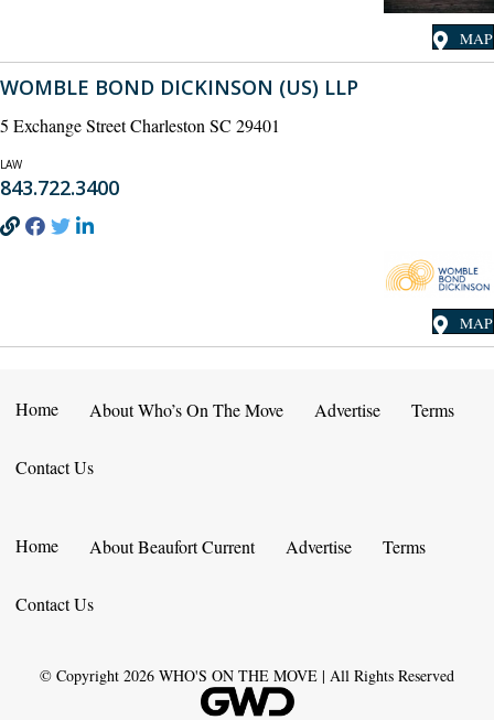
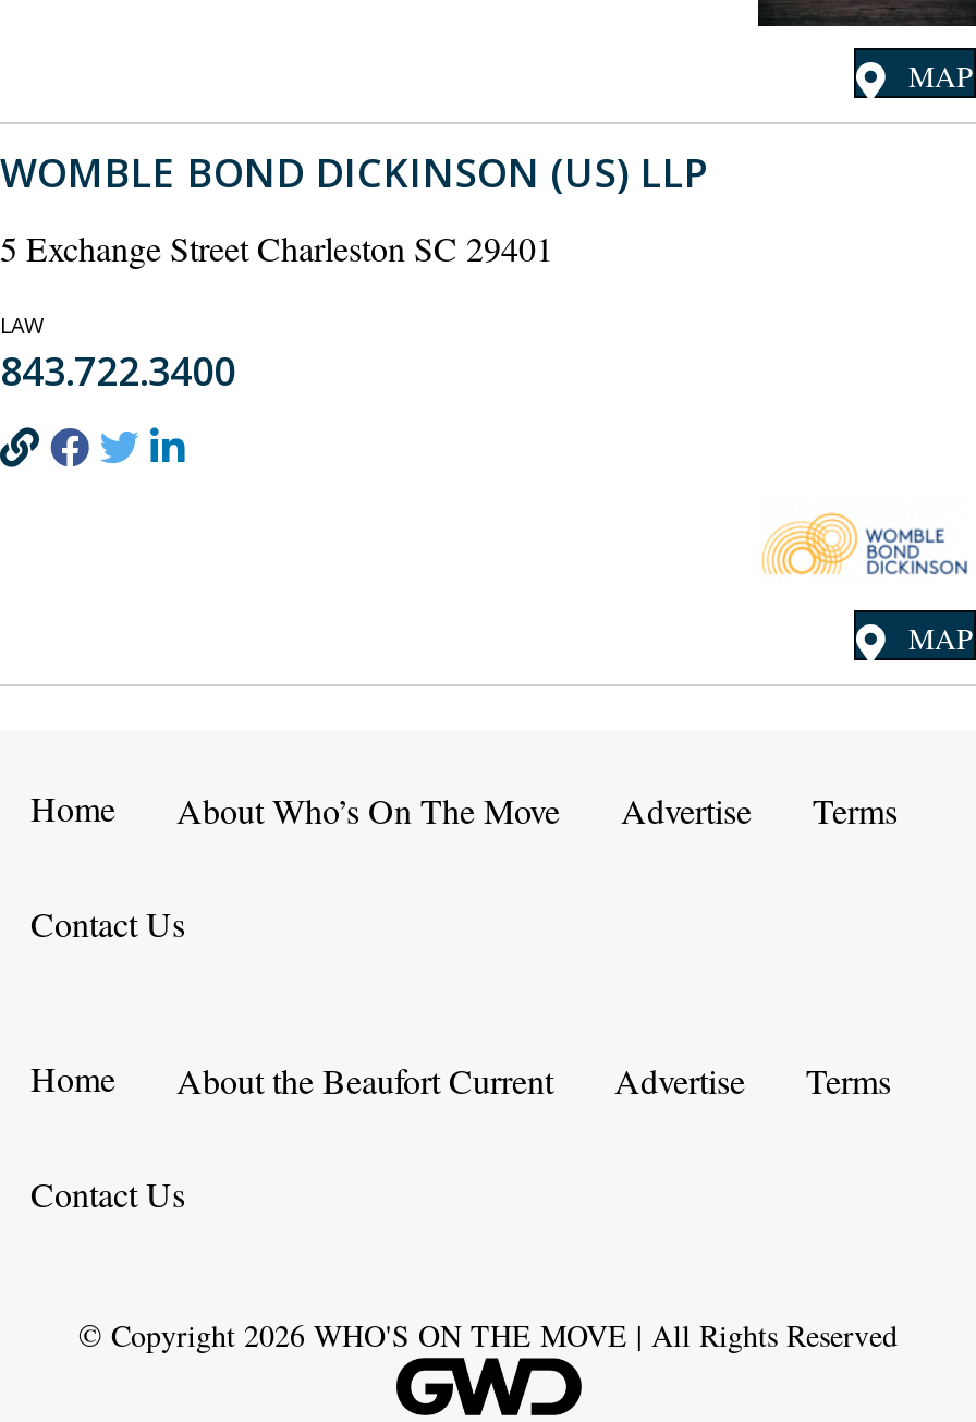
- About Beaufort Current
+ About the Beaufort Current
